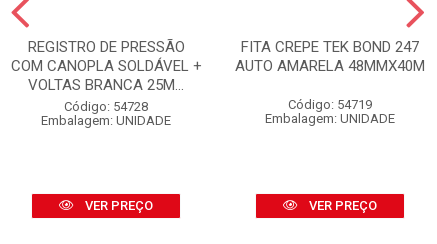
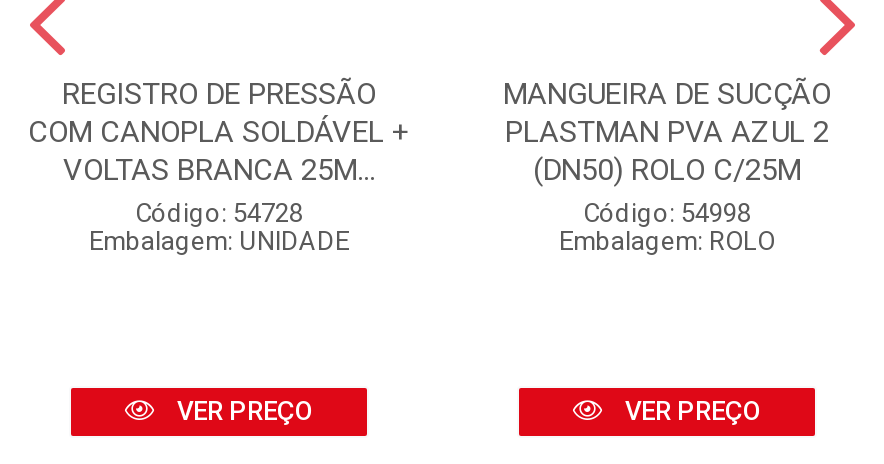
- FITA CREPE TEK BOND 247
- AUTO AMARELA 48MMX40M
- Código: 54719
- Embalagem: UNIDADE
+ MANGUEIRA DE SUCÇÃO
+ PLASTMAN PVA AZUL 2
+ (DN50) ROLO C/25M
+ Código: 54998
+ Embalagem: ROLO
